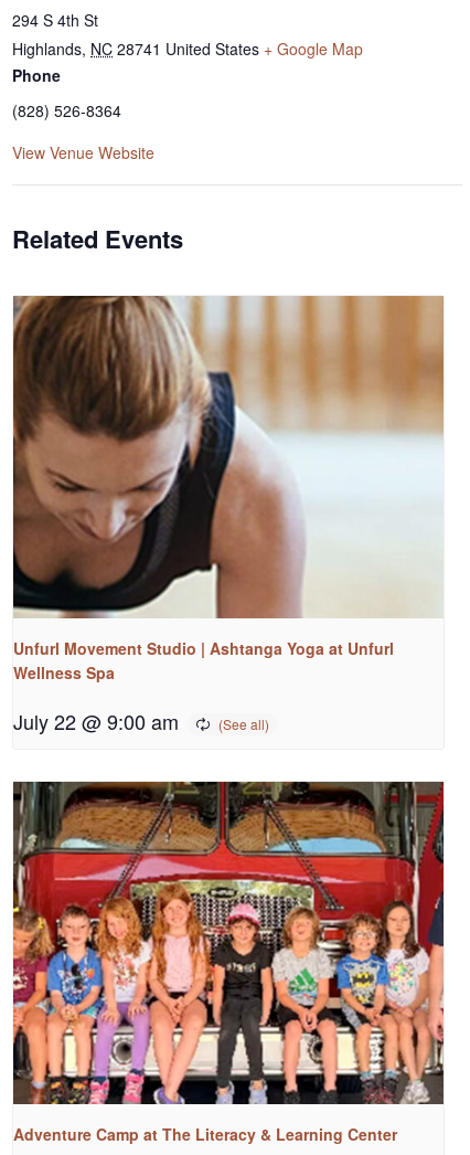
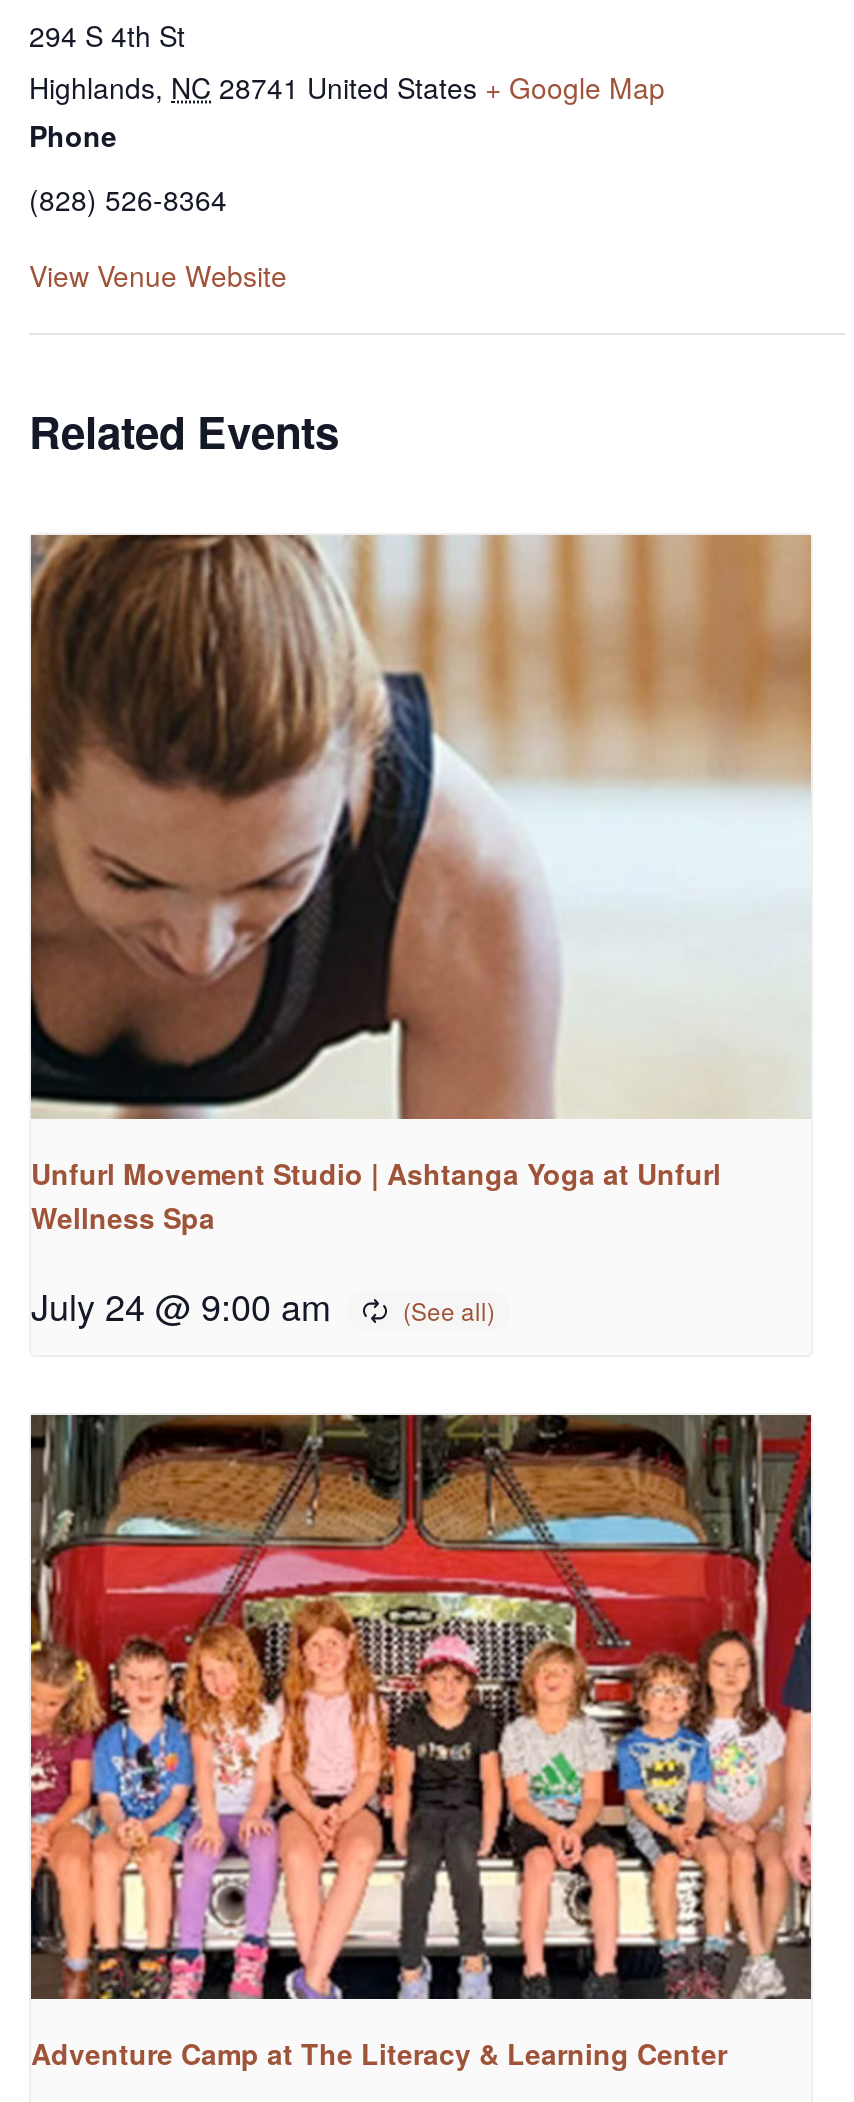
- July 22 @ 9:00 am
+ July 24 @ 9:00 am
